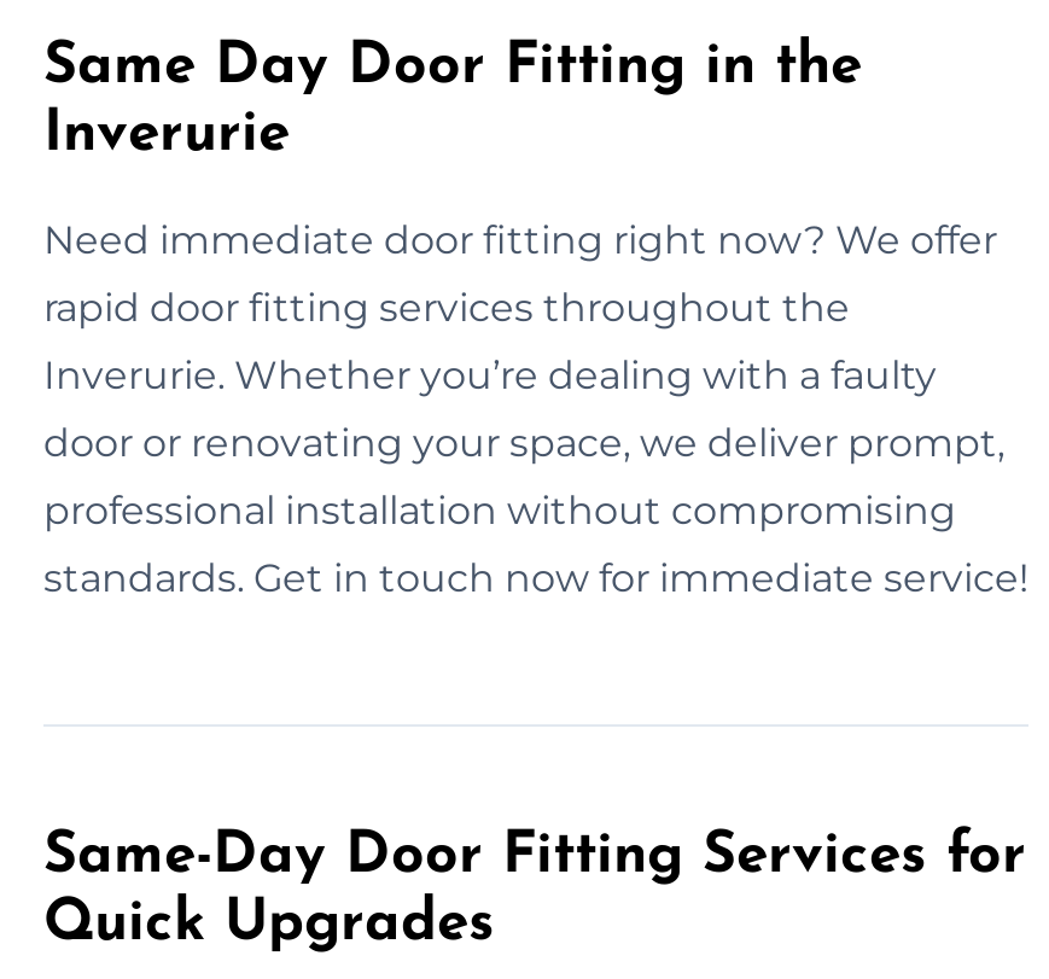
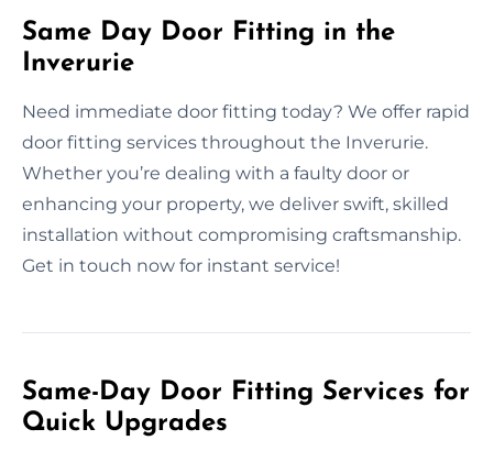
- Need immediate door fitting right now? We offer
+ Need immediate door fitting today? We offer rapid

- rapid door fitting services throughout the
+ door fitting services throughout the Inverurie.

- Inverurie. Whether you’re dealing with a faulty
+ Whether you’re dealing with a faulty door or

- door or renovating your space, we deliver prompt,
+ enhancing your property, we deliver swift, skilled

- professional installation without compromising
+ installation without compromising craftsmanship.

- standards. Get in touch now for immediate service!
+ Get in touch now for instant service!
